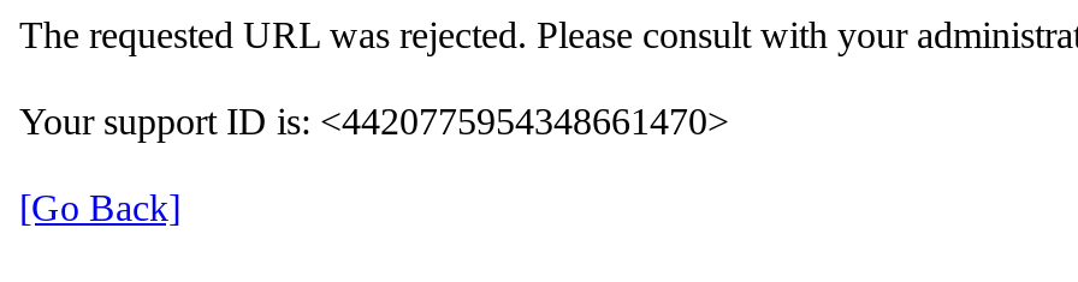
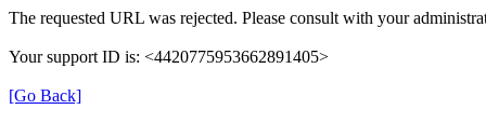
- Your support ID is: <4420775954348661470>
+ Your support ID is: <4420775953662891405>
